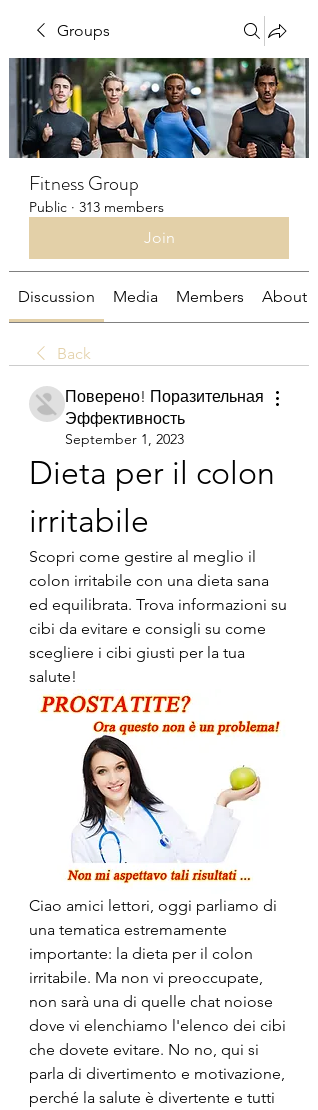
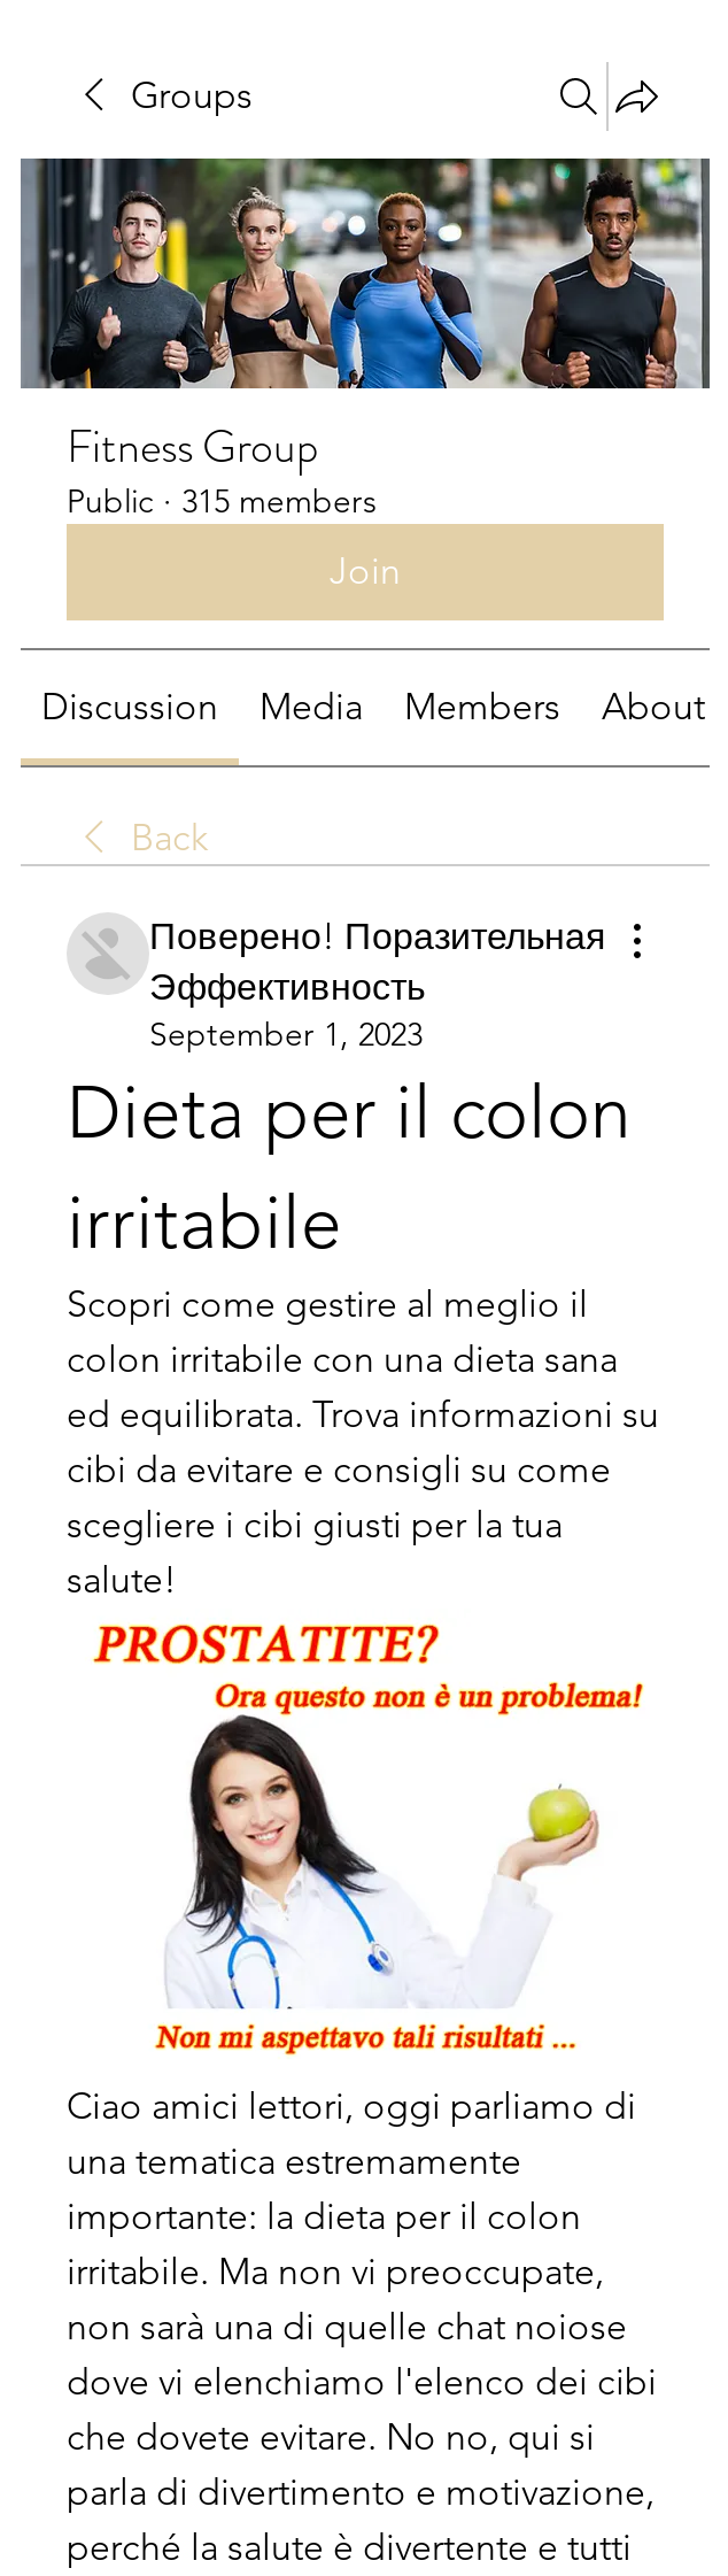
- Public · 313 members
+ Public · 315 members
